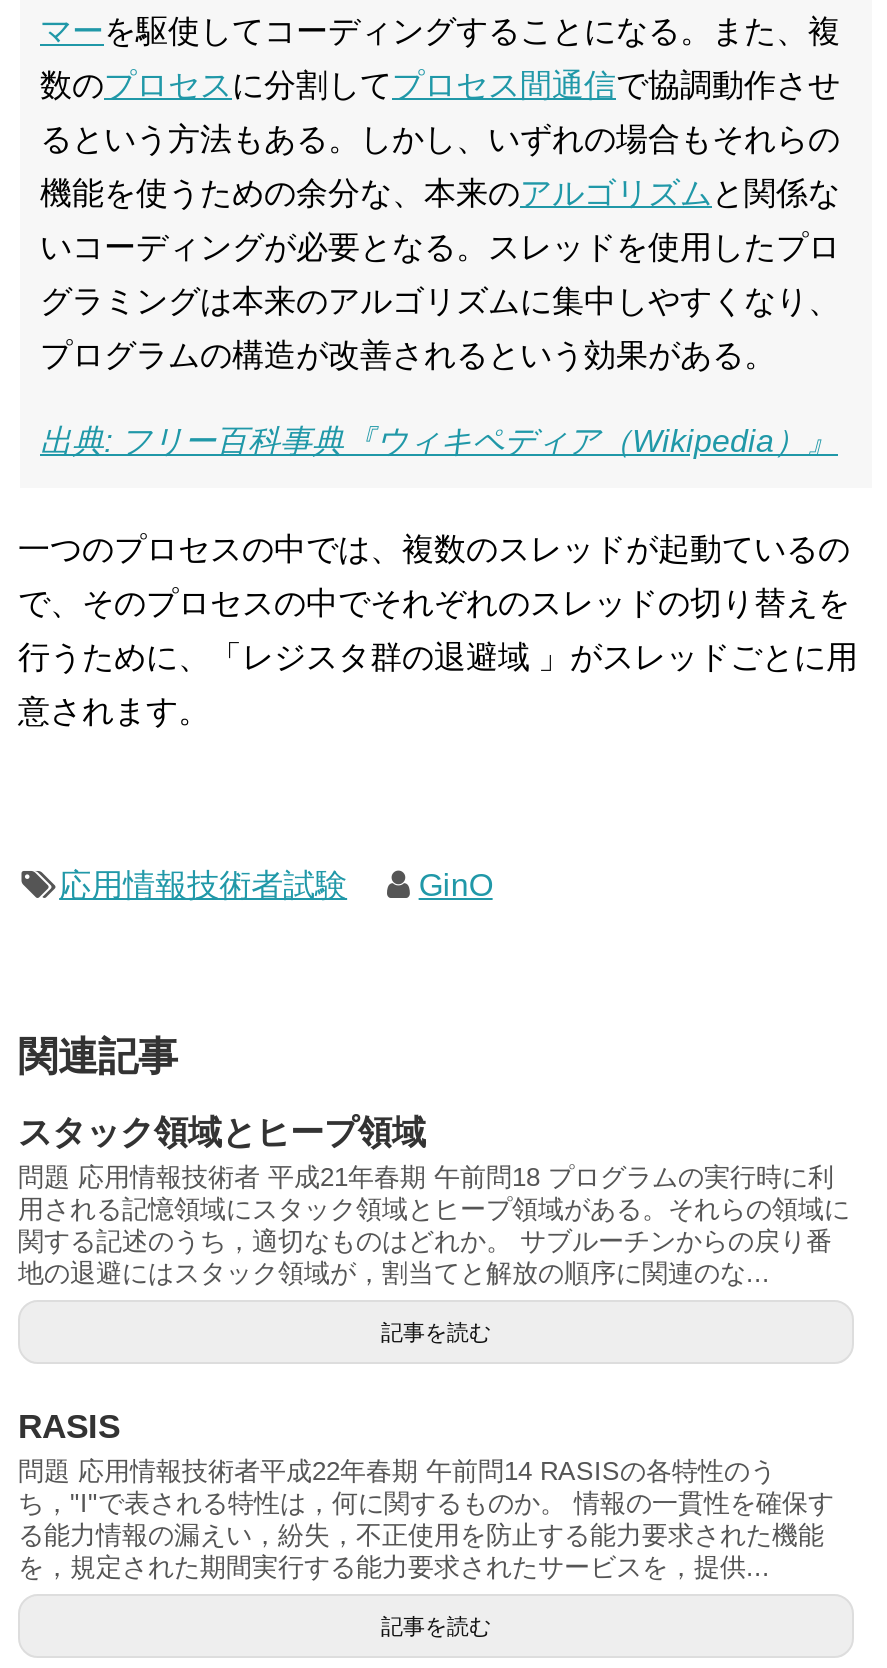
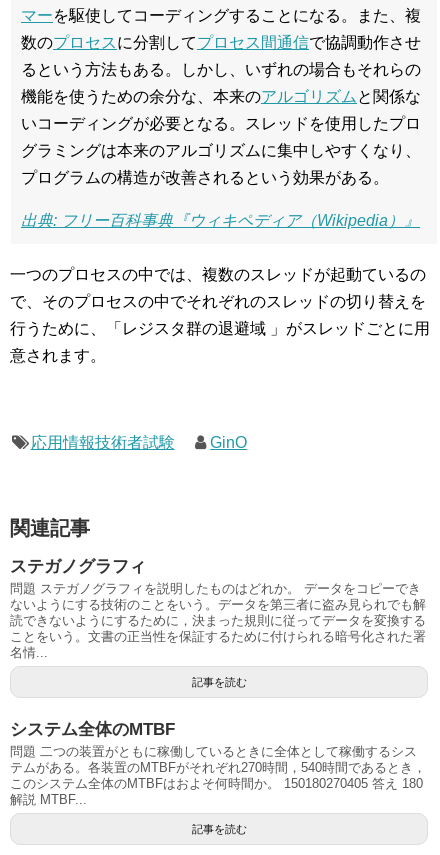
- スタック領域とヒープ領域
- 問題 応用情報技術者 平成21年春期 午前問18 プログラムの実行時に利
- 用される記憶領域にスタック領域とヒープ領域がある。それらの領域に
- 関する記述のうち，適切なものはどれか。 サブルーチンからの戻り番
- 地の退避にはスタック領域が，割当てと解放の順序に関連のな...
+ ステガノグラフィ
+ 問題 ステガノグラフィを説明したものはどれか。 データをコピーでき
+ ないようにする技術のことをいう。データを第三者に盗み見られでも解
+ 読できないようにするために，決まった規則に従ってデータを変換する
+ ことをいう。文書の正当性を保証するために付けられる暗号化された署
+ 名情...

- RASIS
- 問題 応用情報技術者平成22年春期 午前問14 RASISの各特性のう
- ち，"I"で表される特性は，何に関するものか。 情報の一貫性を確保す
- る能力情報の漏えい，紛失，不正使用を防止する能力要求された機能
- を，規定された期間実行する能力要求されたサービスを，提供...
+ システム全体のMTBF
+ 問題 二つの装置がともに稼働しているときに全体として稼働するシス
+ テムがある。各装置のMTBFがそれぞれ270時間，540時間であるとき，
+ このシステム全体のMTBFはおよそ何時間か。 150180270405 答え 180
+ 解説 MTBF...
